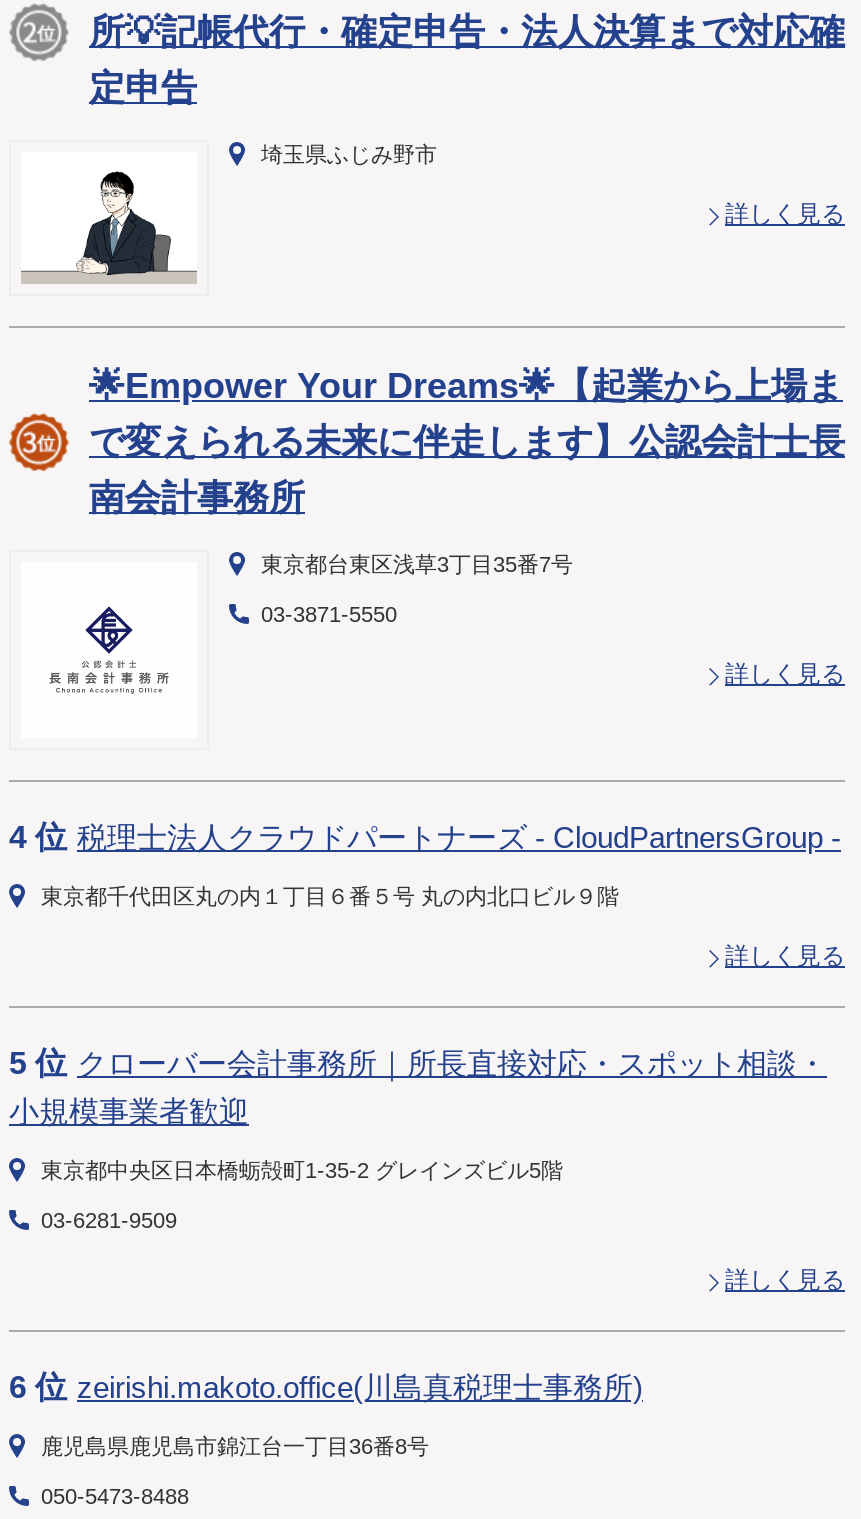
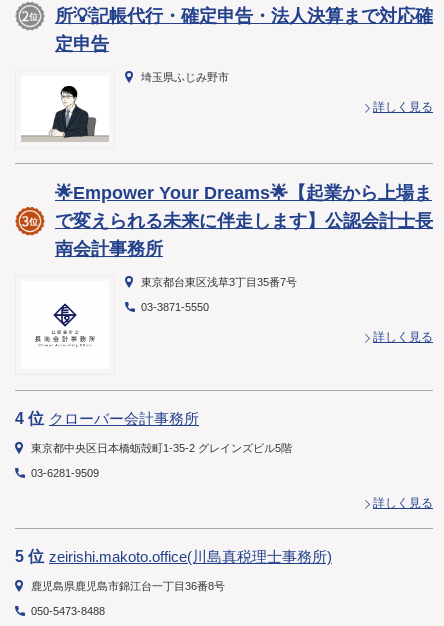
- 4 位 税理士法人クラウドパートナーズ - CloudPartnersGroup -
- 東京都千代田区丸の内１丁目６番５号 丸の内北口ビル９階
- 詳しく見る
- 5 位 クローバー会計事務所｜所長直接対応・スポット相談・
- 小規模事業者歓迎
+ 4 位 クローバー会計事務所

- 6 位 zeirishi.makoto.office(川島真税理士事務所)
+ 5 位 zeirishi.makoto.office(川島真税理士事務所)
